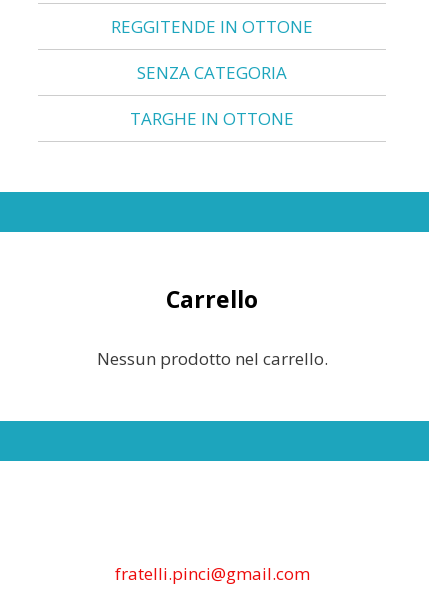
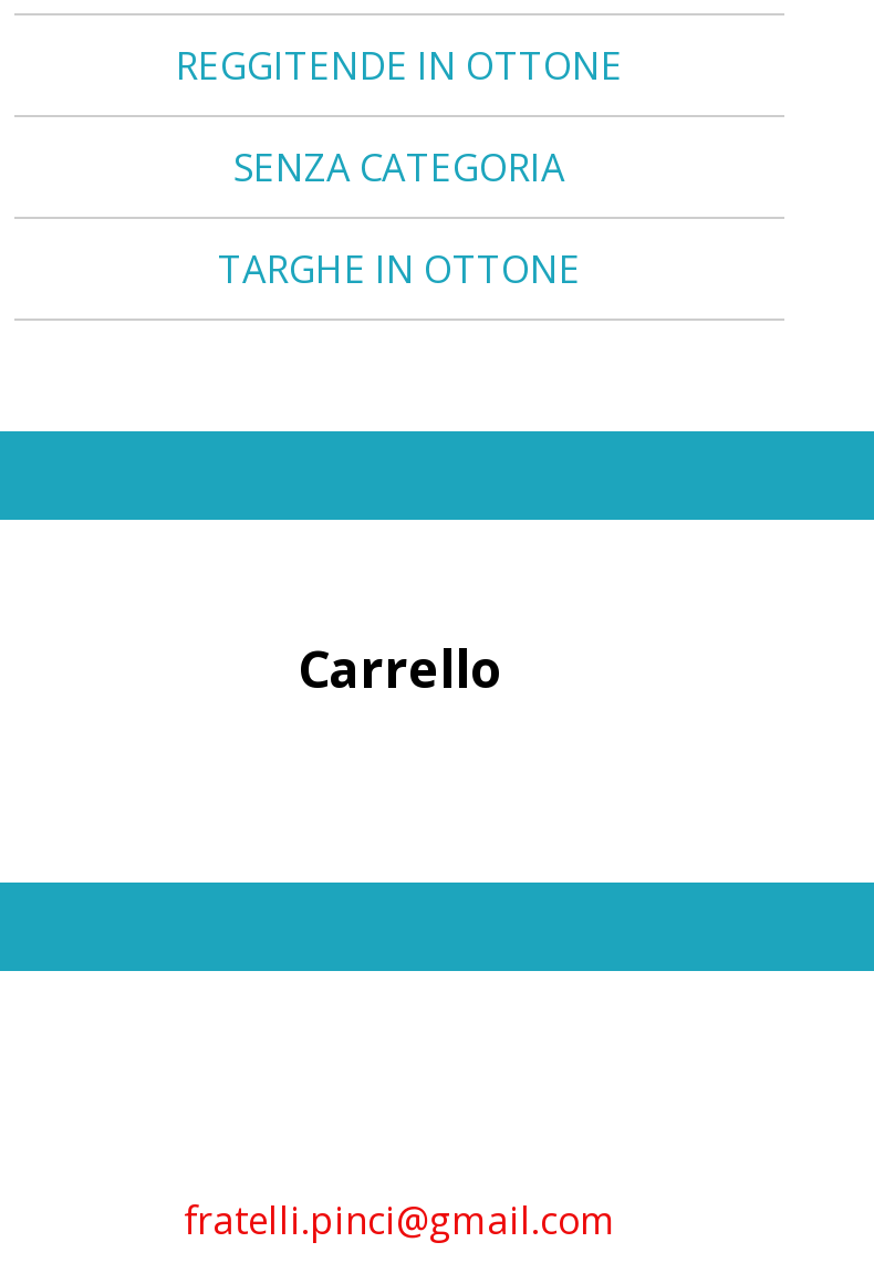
- Nessun prodotto nel carrello.
